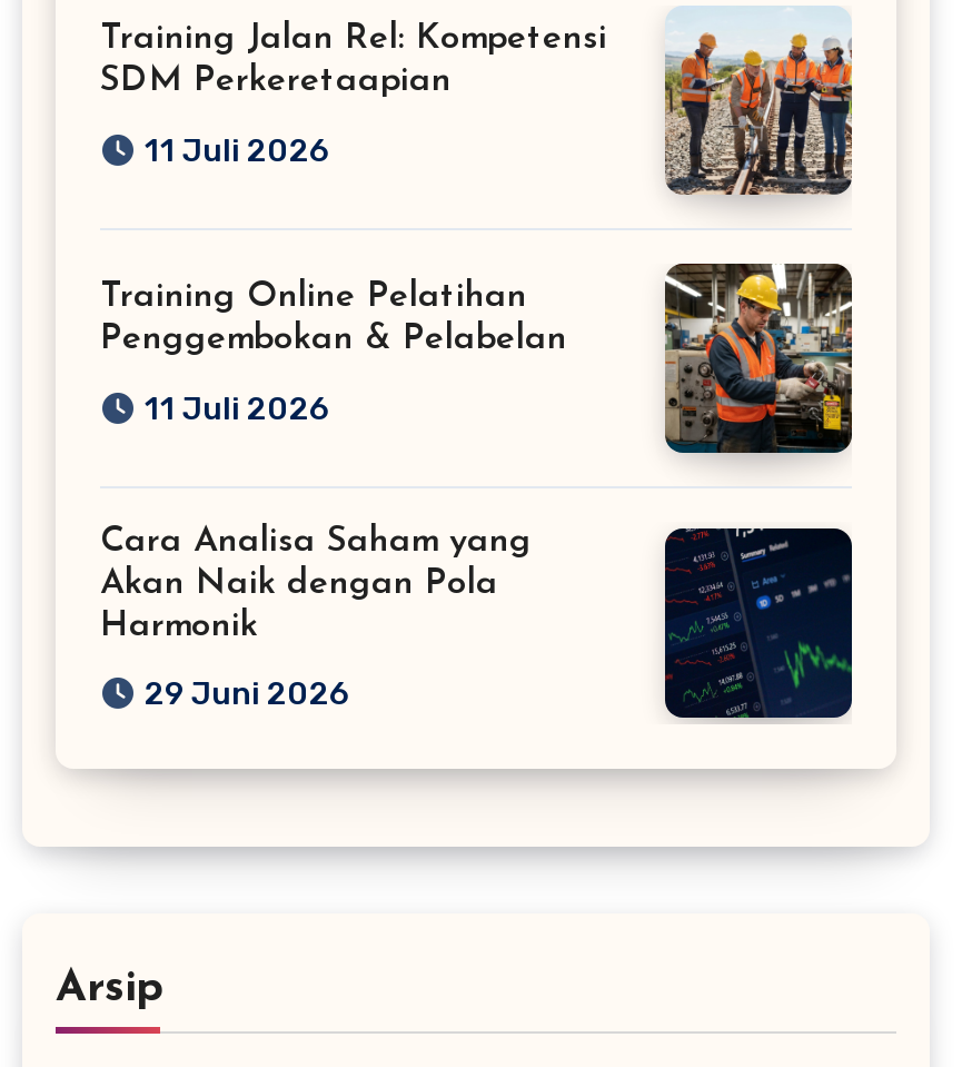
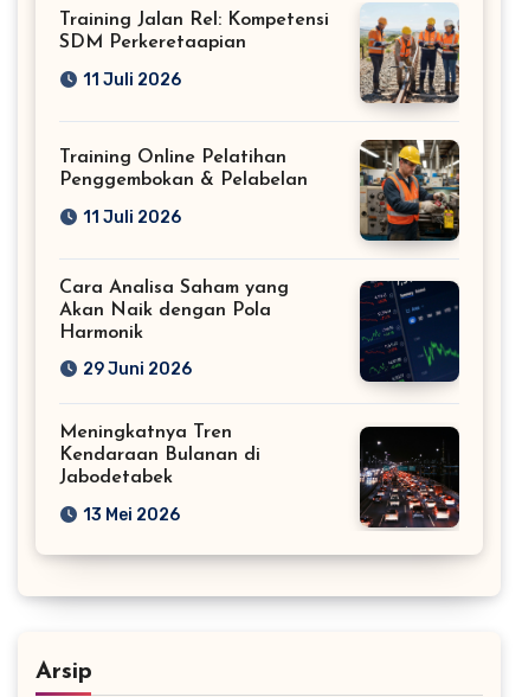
+ Meningkatnya Tren
+ Kendaraan Bulanan di
+ Jabodetabek
+ 13 Mei 2026

+ [image]
